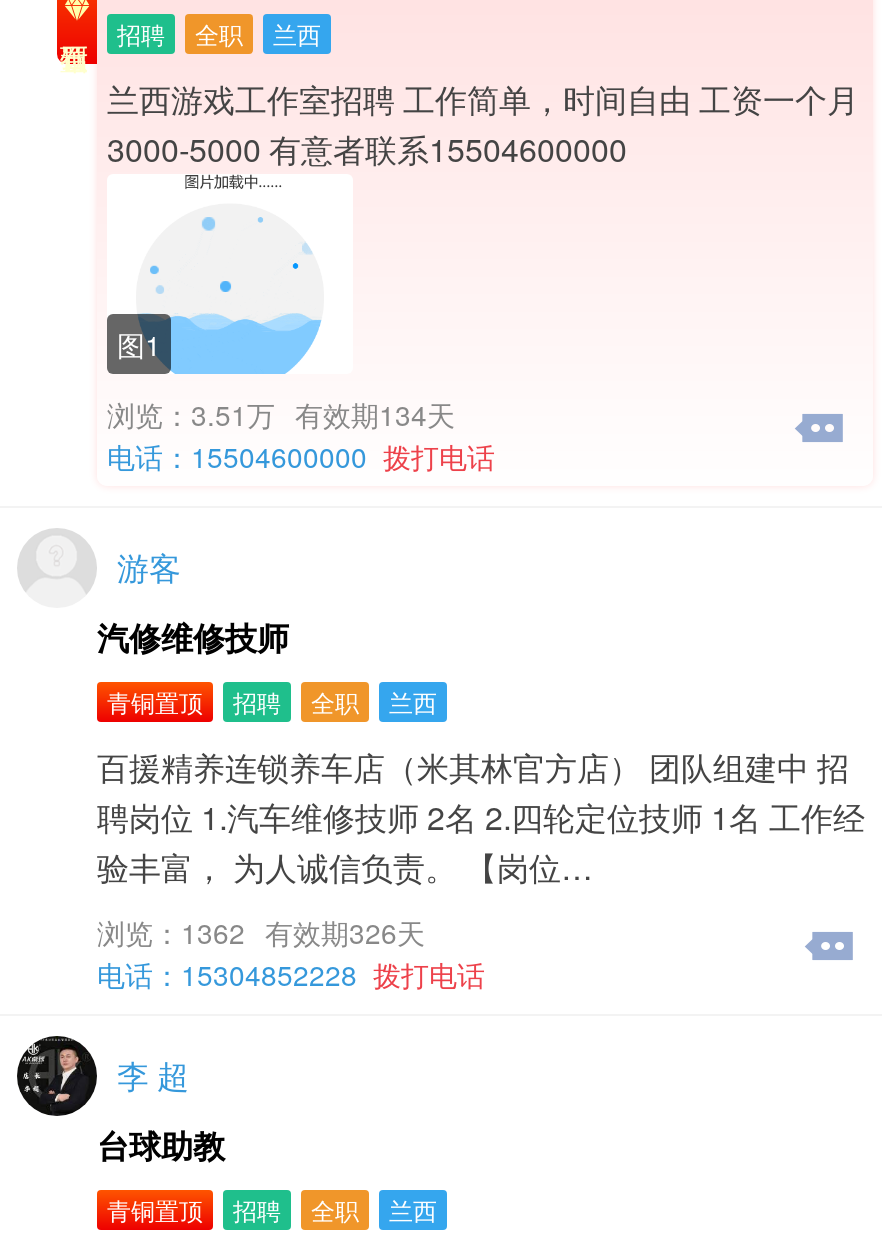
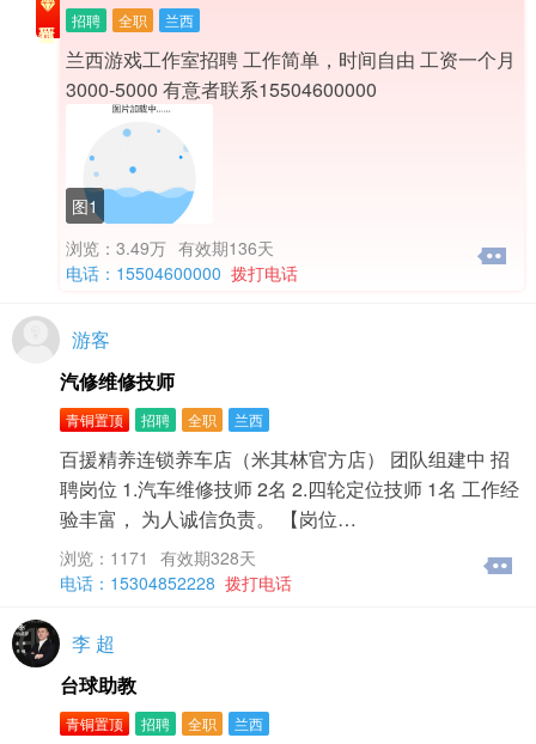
- 浏览：3.51万 有效期134天
+ 浏览：3.49万 有效期136天

- 浏览：1362 有效期326天
+ 浏览：1171 有效期328天
